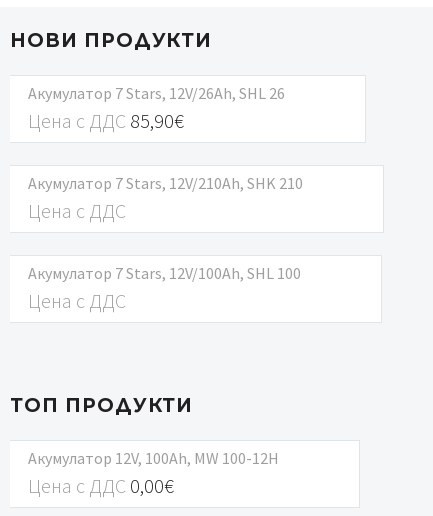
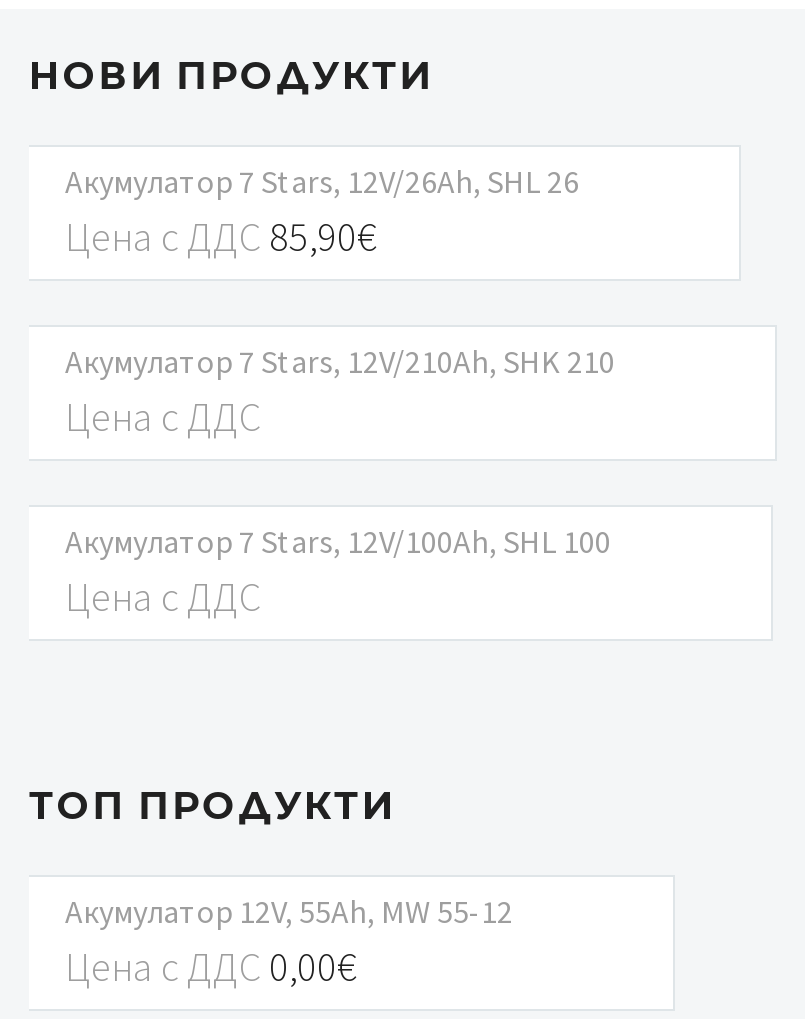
- Акумулатор 12V, 100Ah, MW 100-12H
+ Акумулатор 12V, 55Ah, MW 55-12
